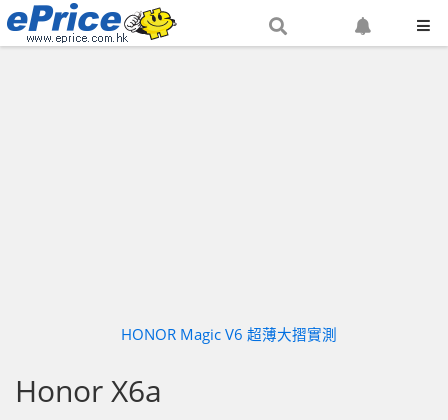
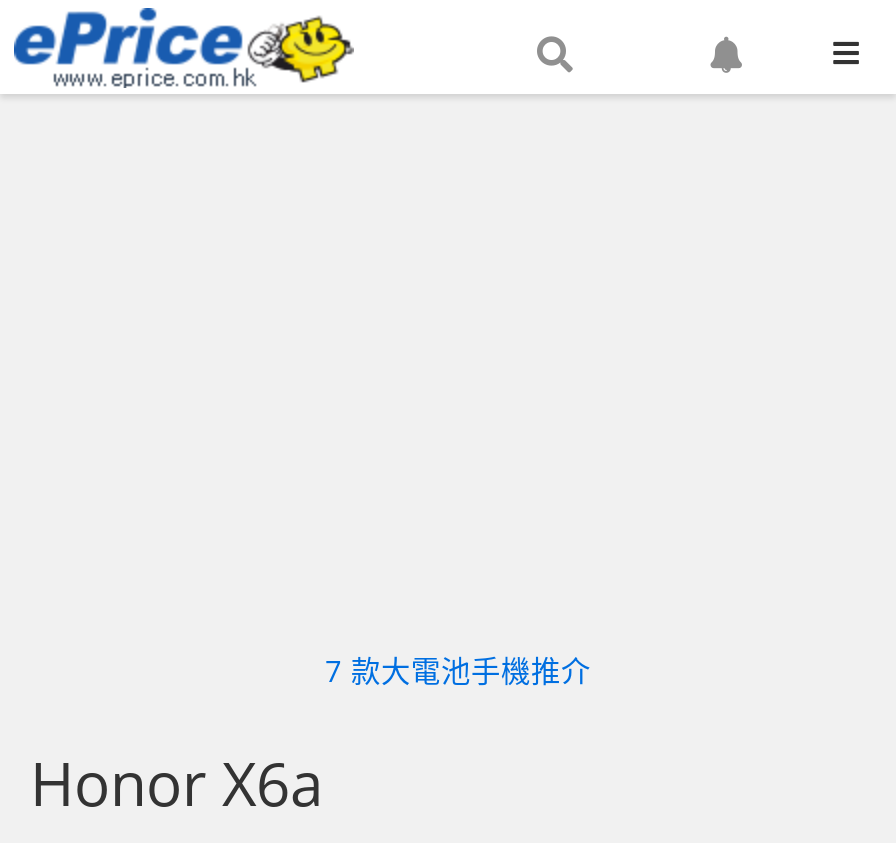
- HONOR Magic V6 超薄大摺實測
+ 7 款大電池手機推介
